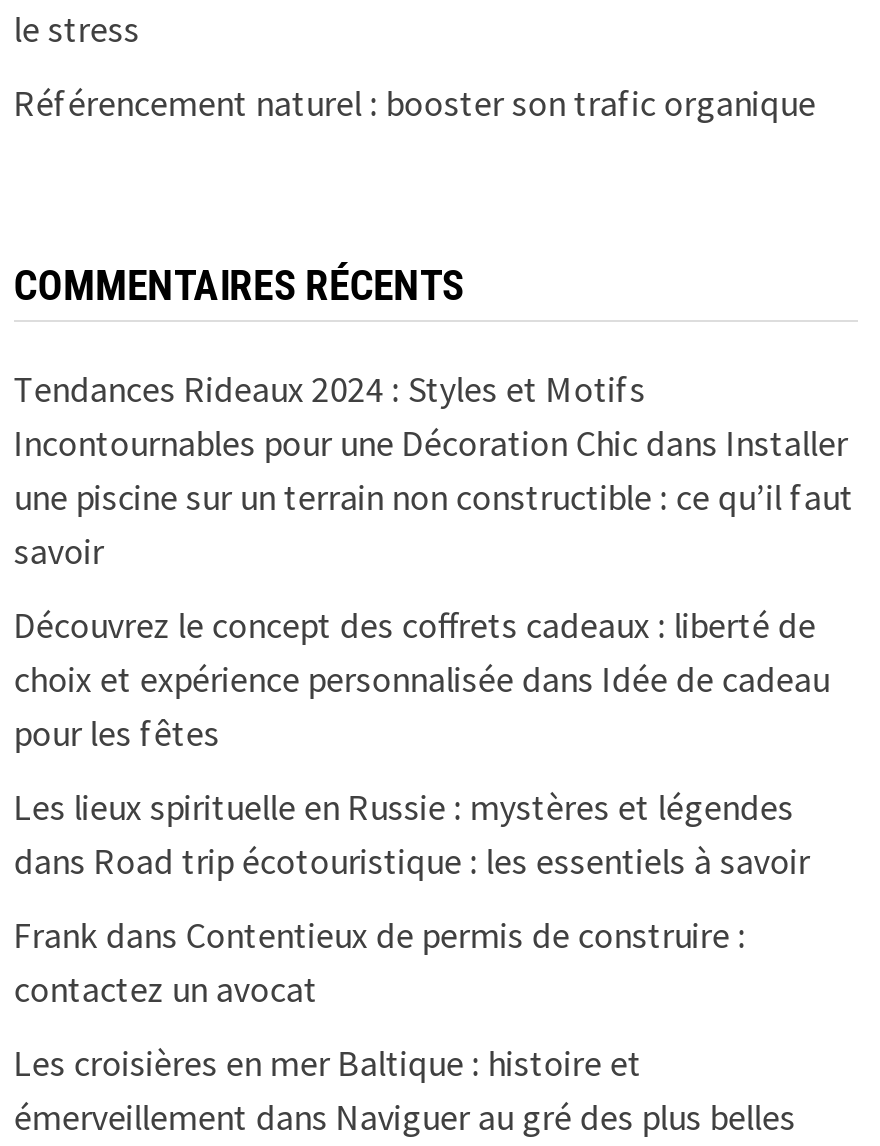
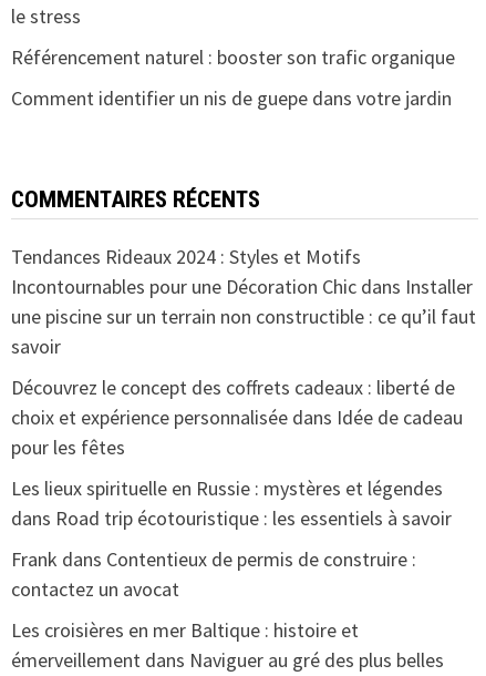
+ Comment identifier un nis de guepe dans votre jardin
